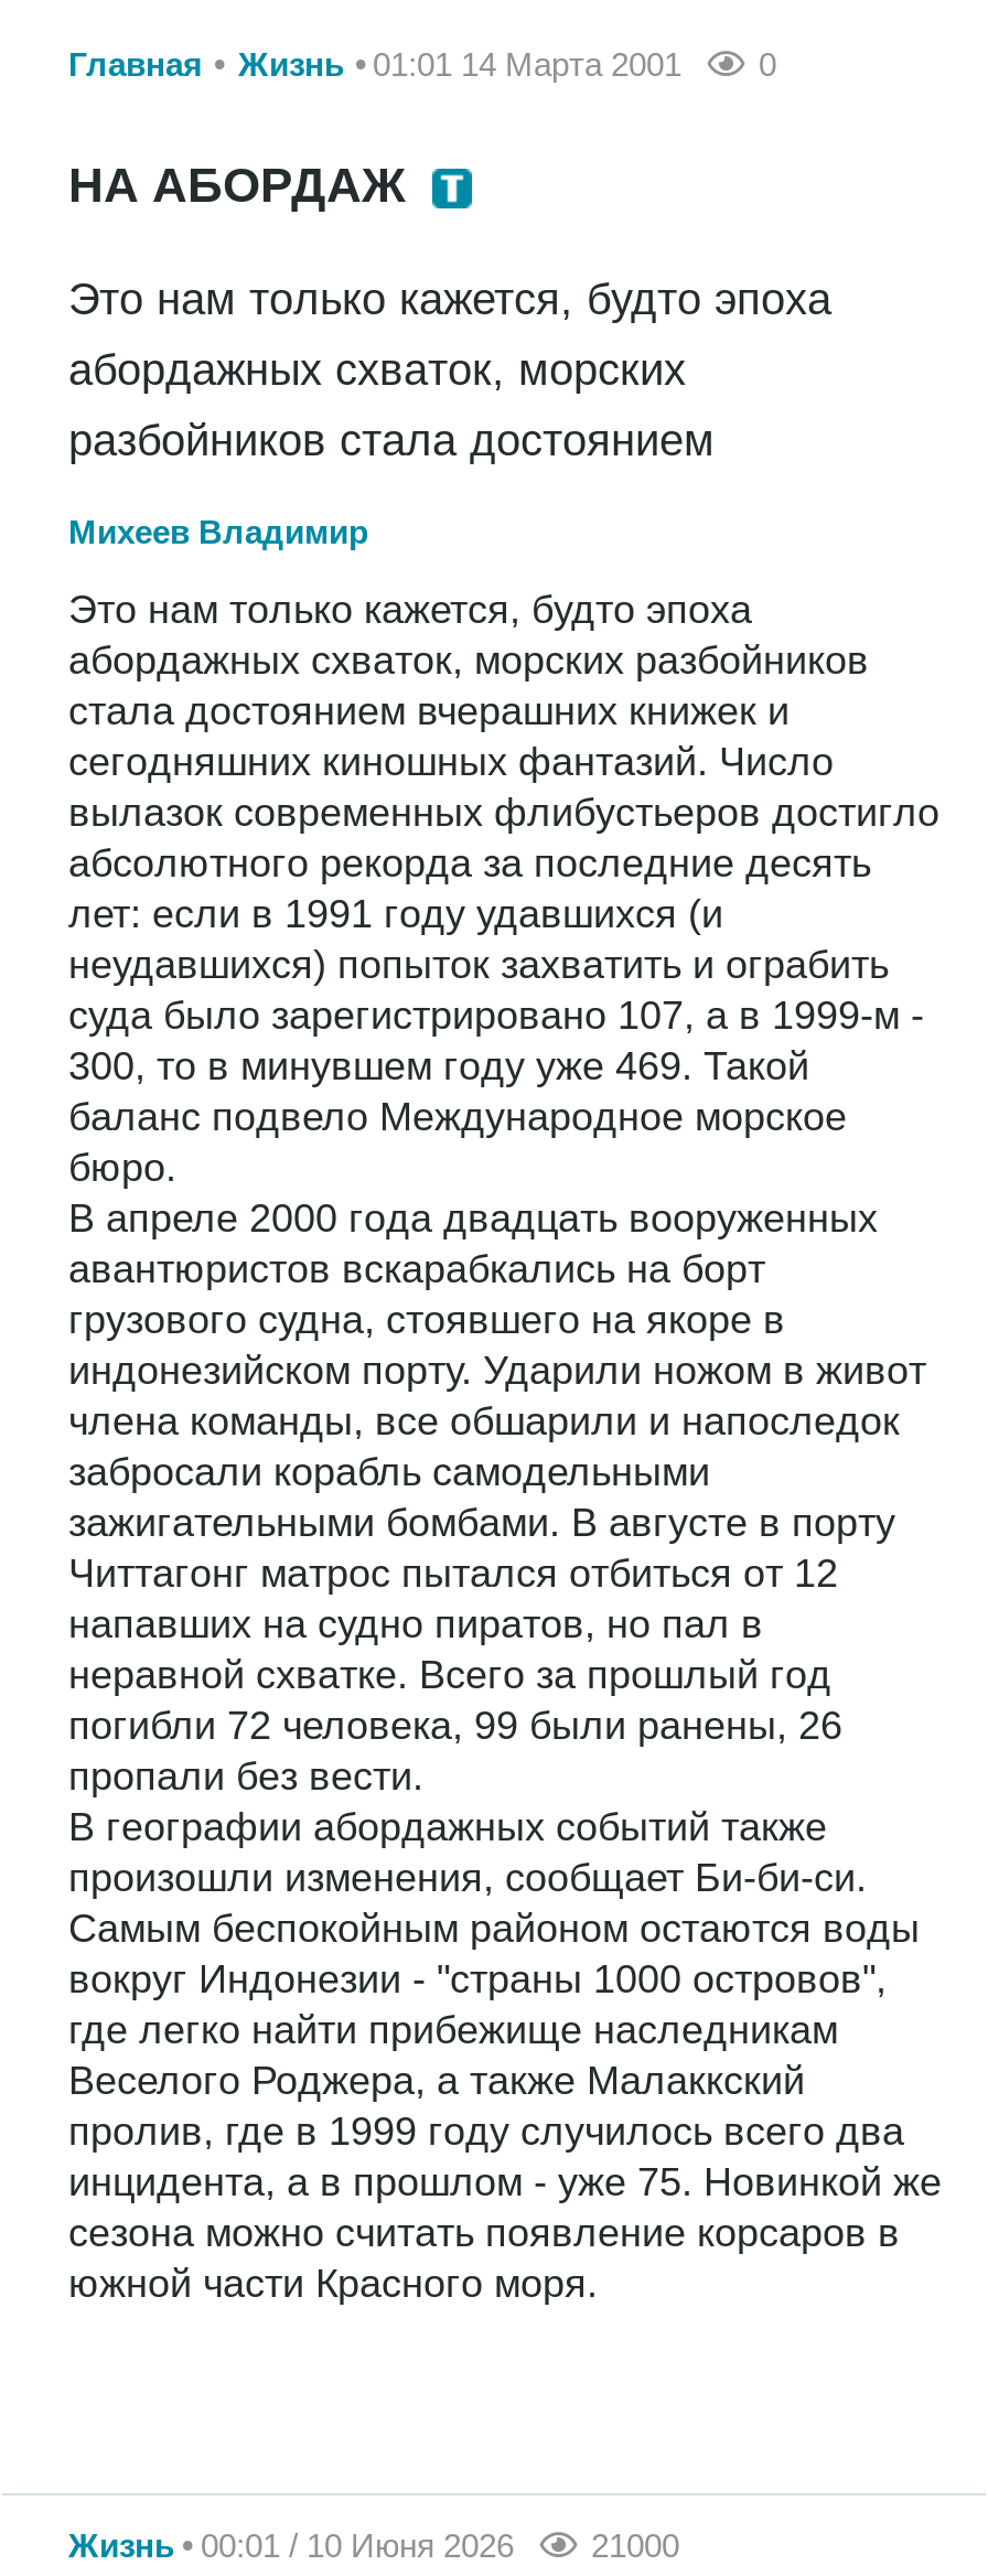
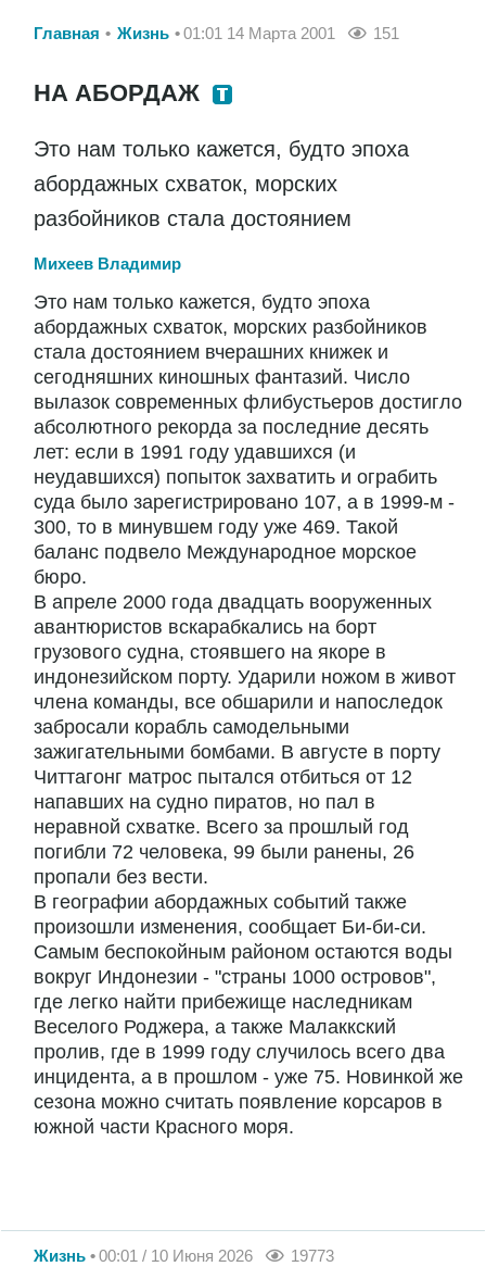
- 0
+ 151

- 21000
+ 19773
